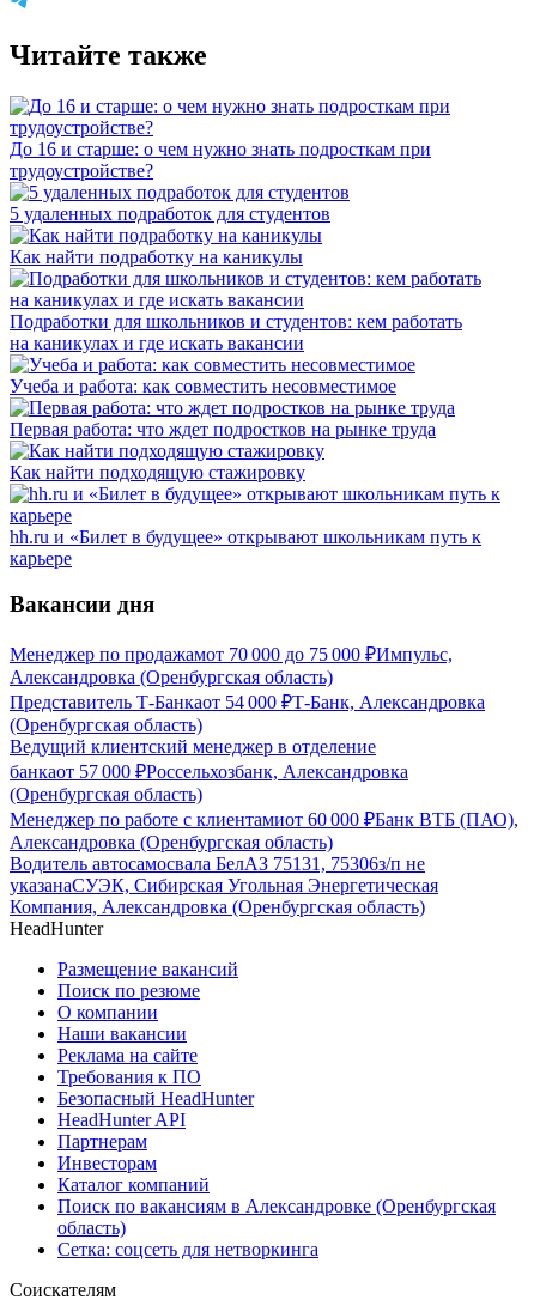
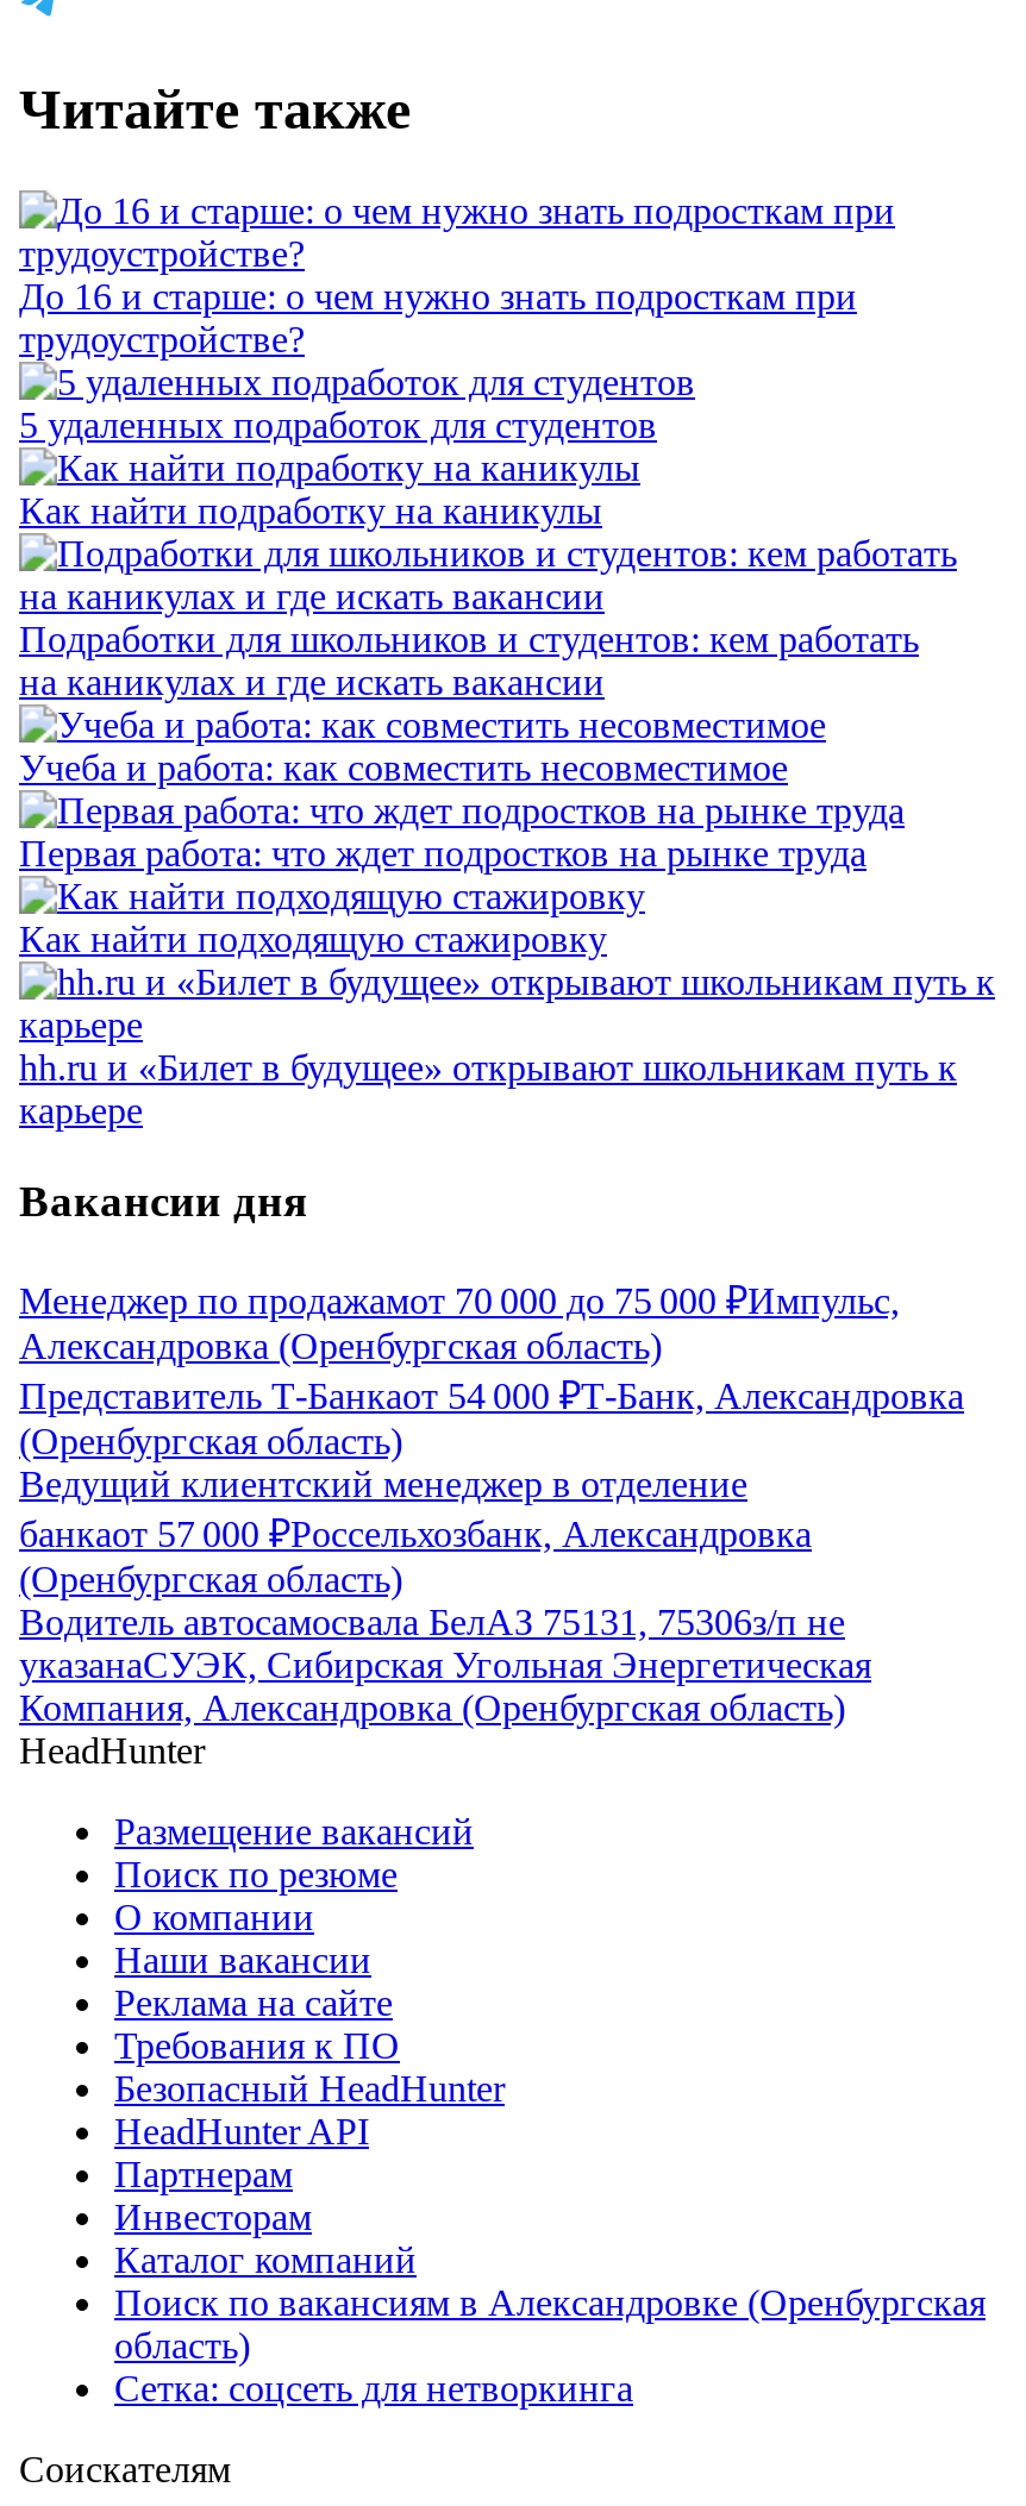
- Менеджер по работе с клиентамиот 60 000 ₽Банк ВТБ (ПАО),
- Александровка (Оренбургская область)
